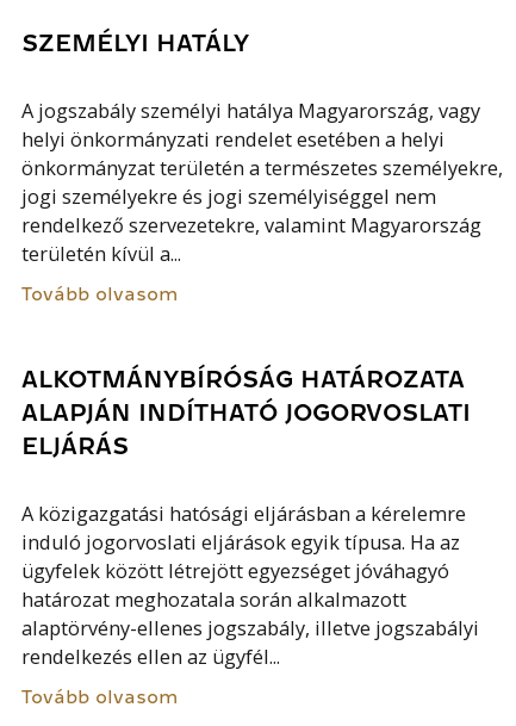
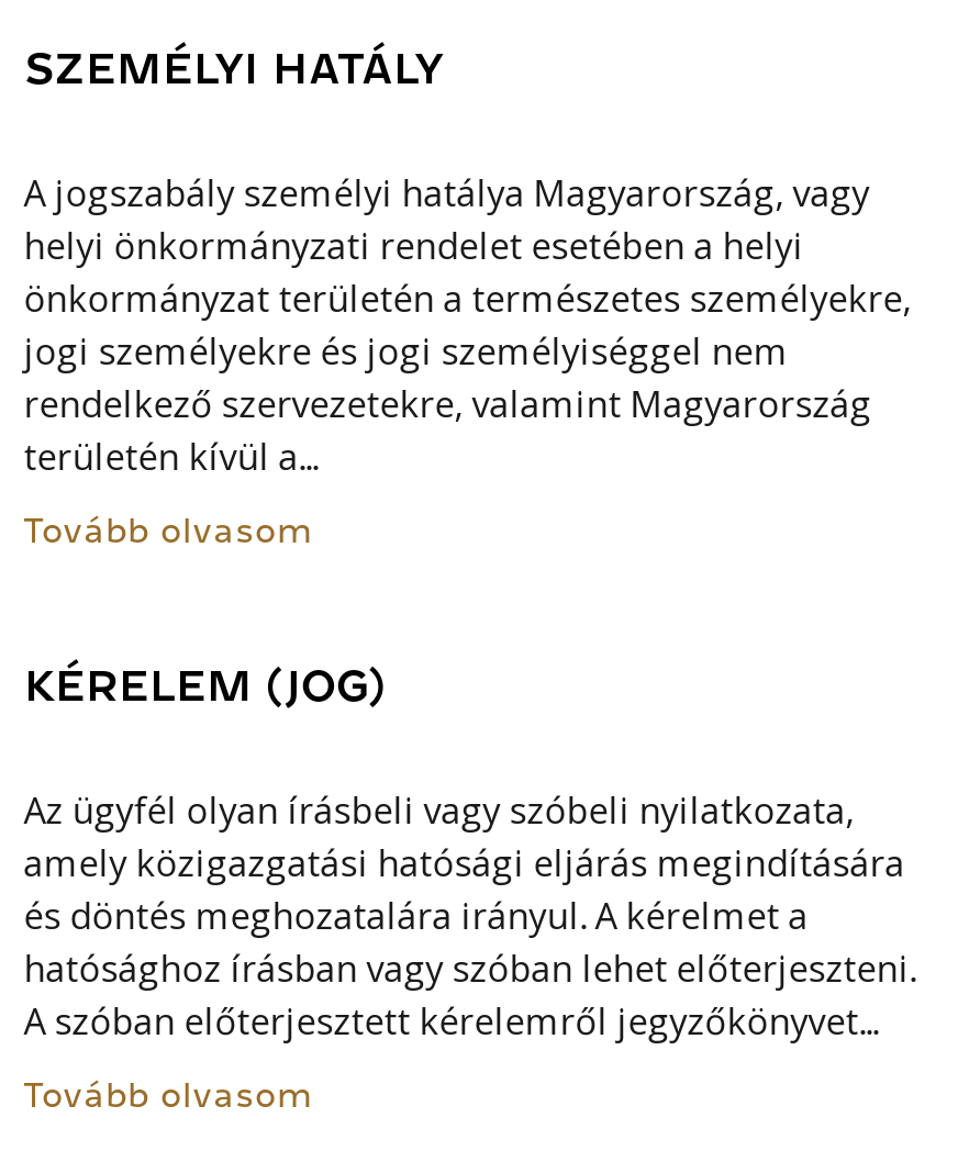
- ALKOTMÁNYBÍRÓSÁG HATÁROZATA
- ALAPJÁN INDÍTHATÓ JOGORVOSLATI
- ELJÁRÁS
+ KÉRELEM (JOG)

- A közigazgatási hatósági eljárásban a kérelemre
- induló jogorvoslati eljárások egyik típusa. Ha az
- ügyfelek között létrejött egyezséget jóváhagyó
- határozat meghozatala során alkalmazott
- alaptörvény-ellenes jogszabály, illetve jogszabályi
- rendelkezés ellen az ügyfél...
+ Az ügyfél olyan írásbeli vagy szóbeli nyilatkozata,
+ amely közigazgatási hatósági eljárás megindítására
+ és döntés meghozatalára irányul. A kérelmet a
+ hatósághoz írásban vagy szóban lehet előterjeszteni.
+ A szóban előterjesztett kérelemről jegyzőkönyvet...
